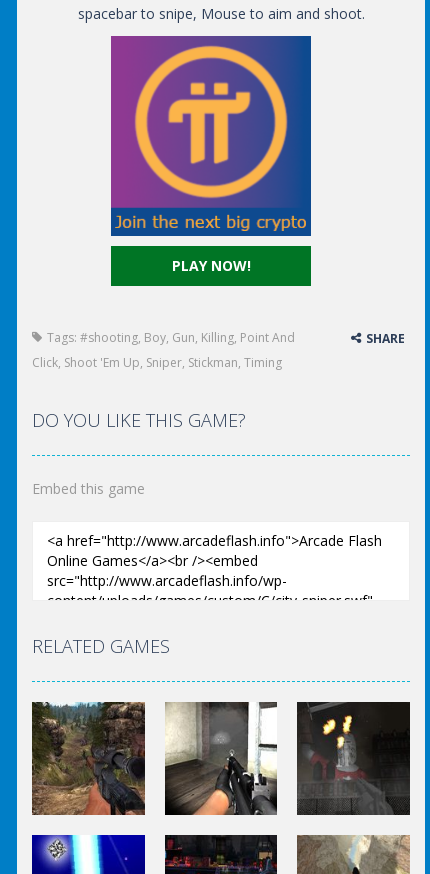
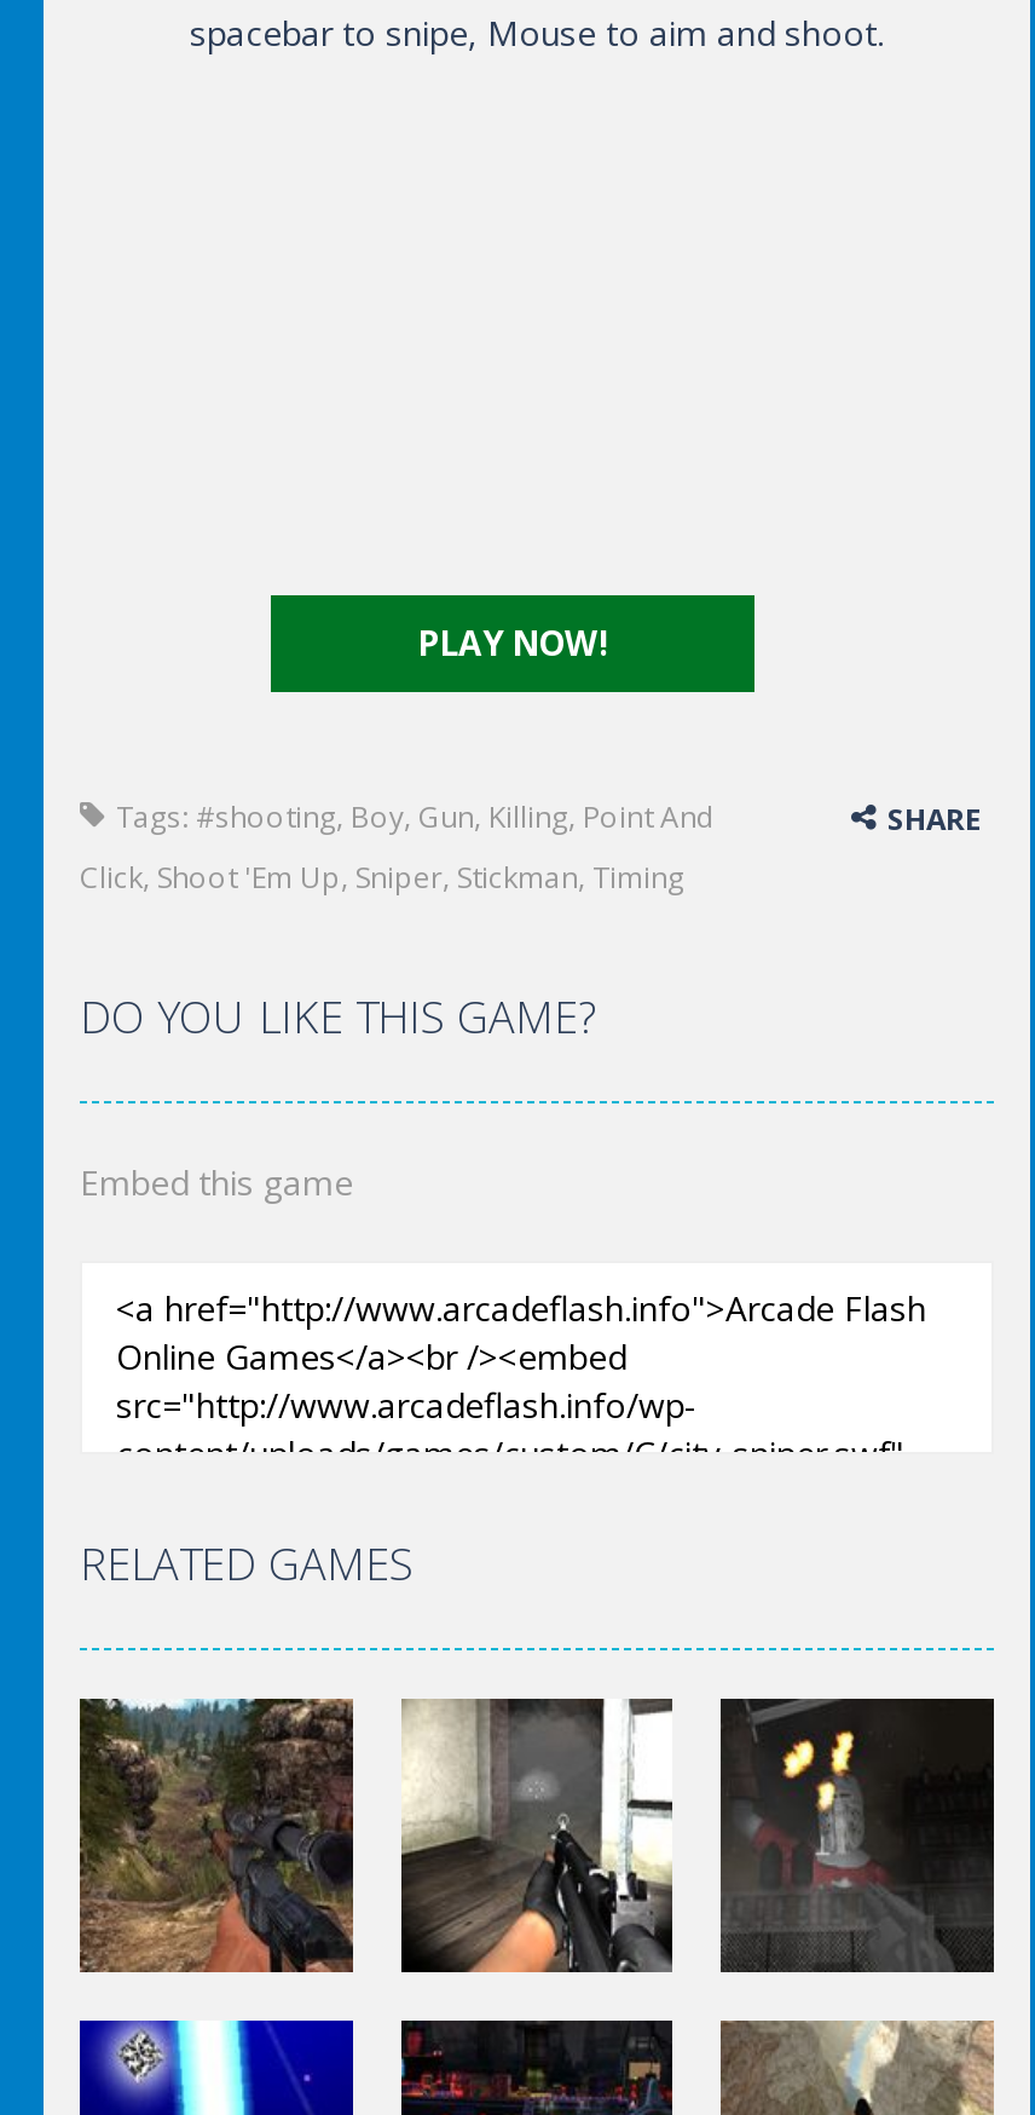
- [image]
